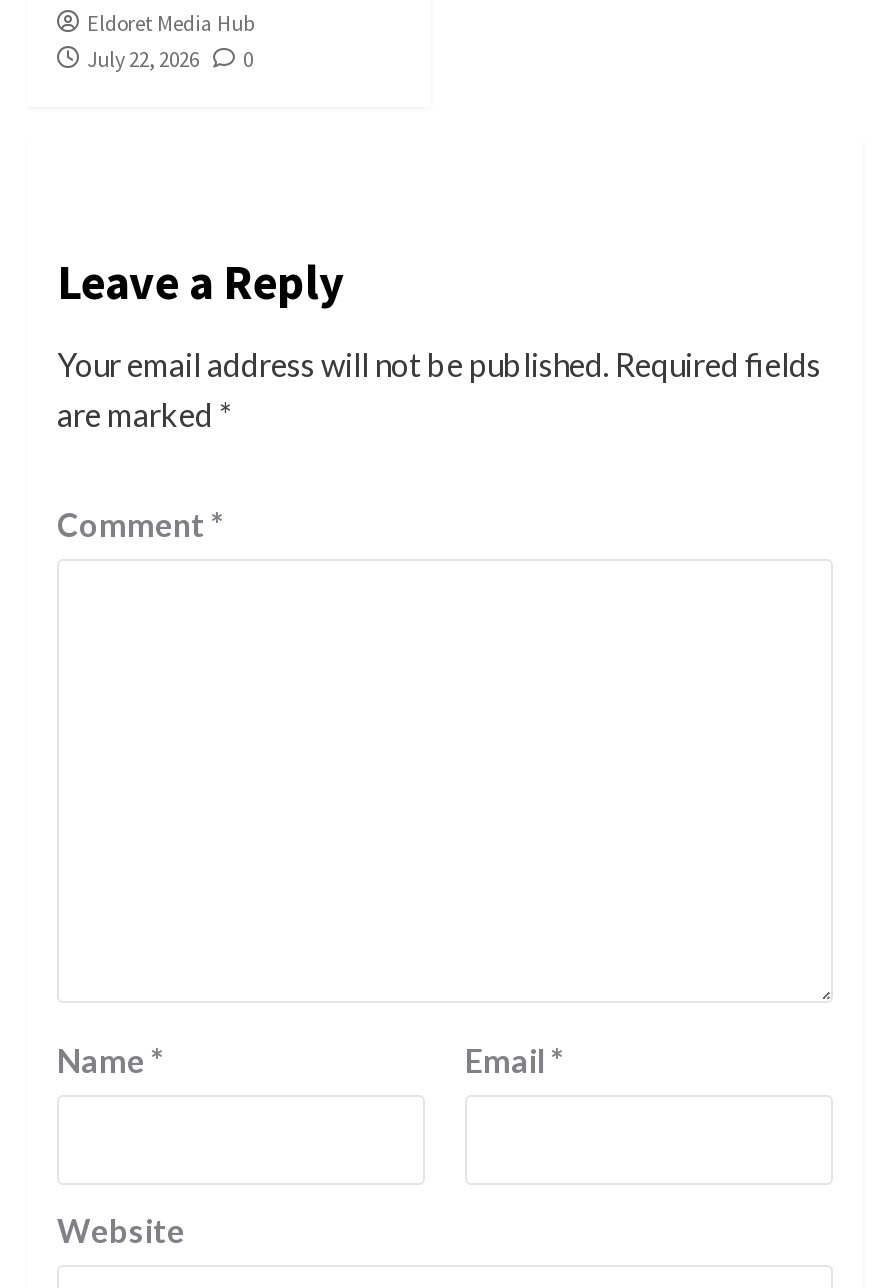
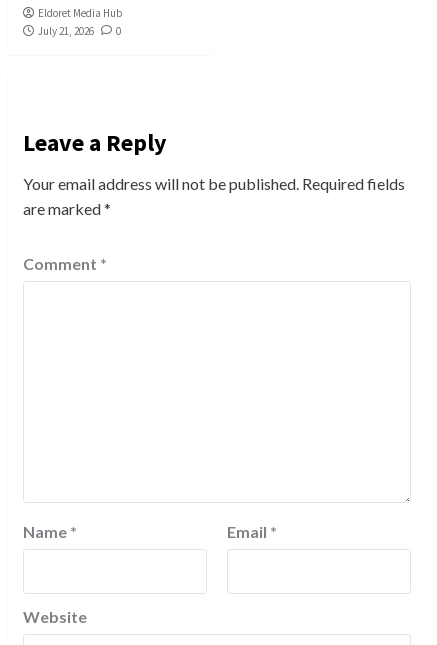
- July 22, 2026 0
+ July 21, 2026 0
